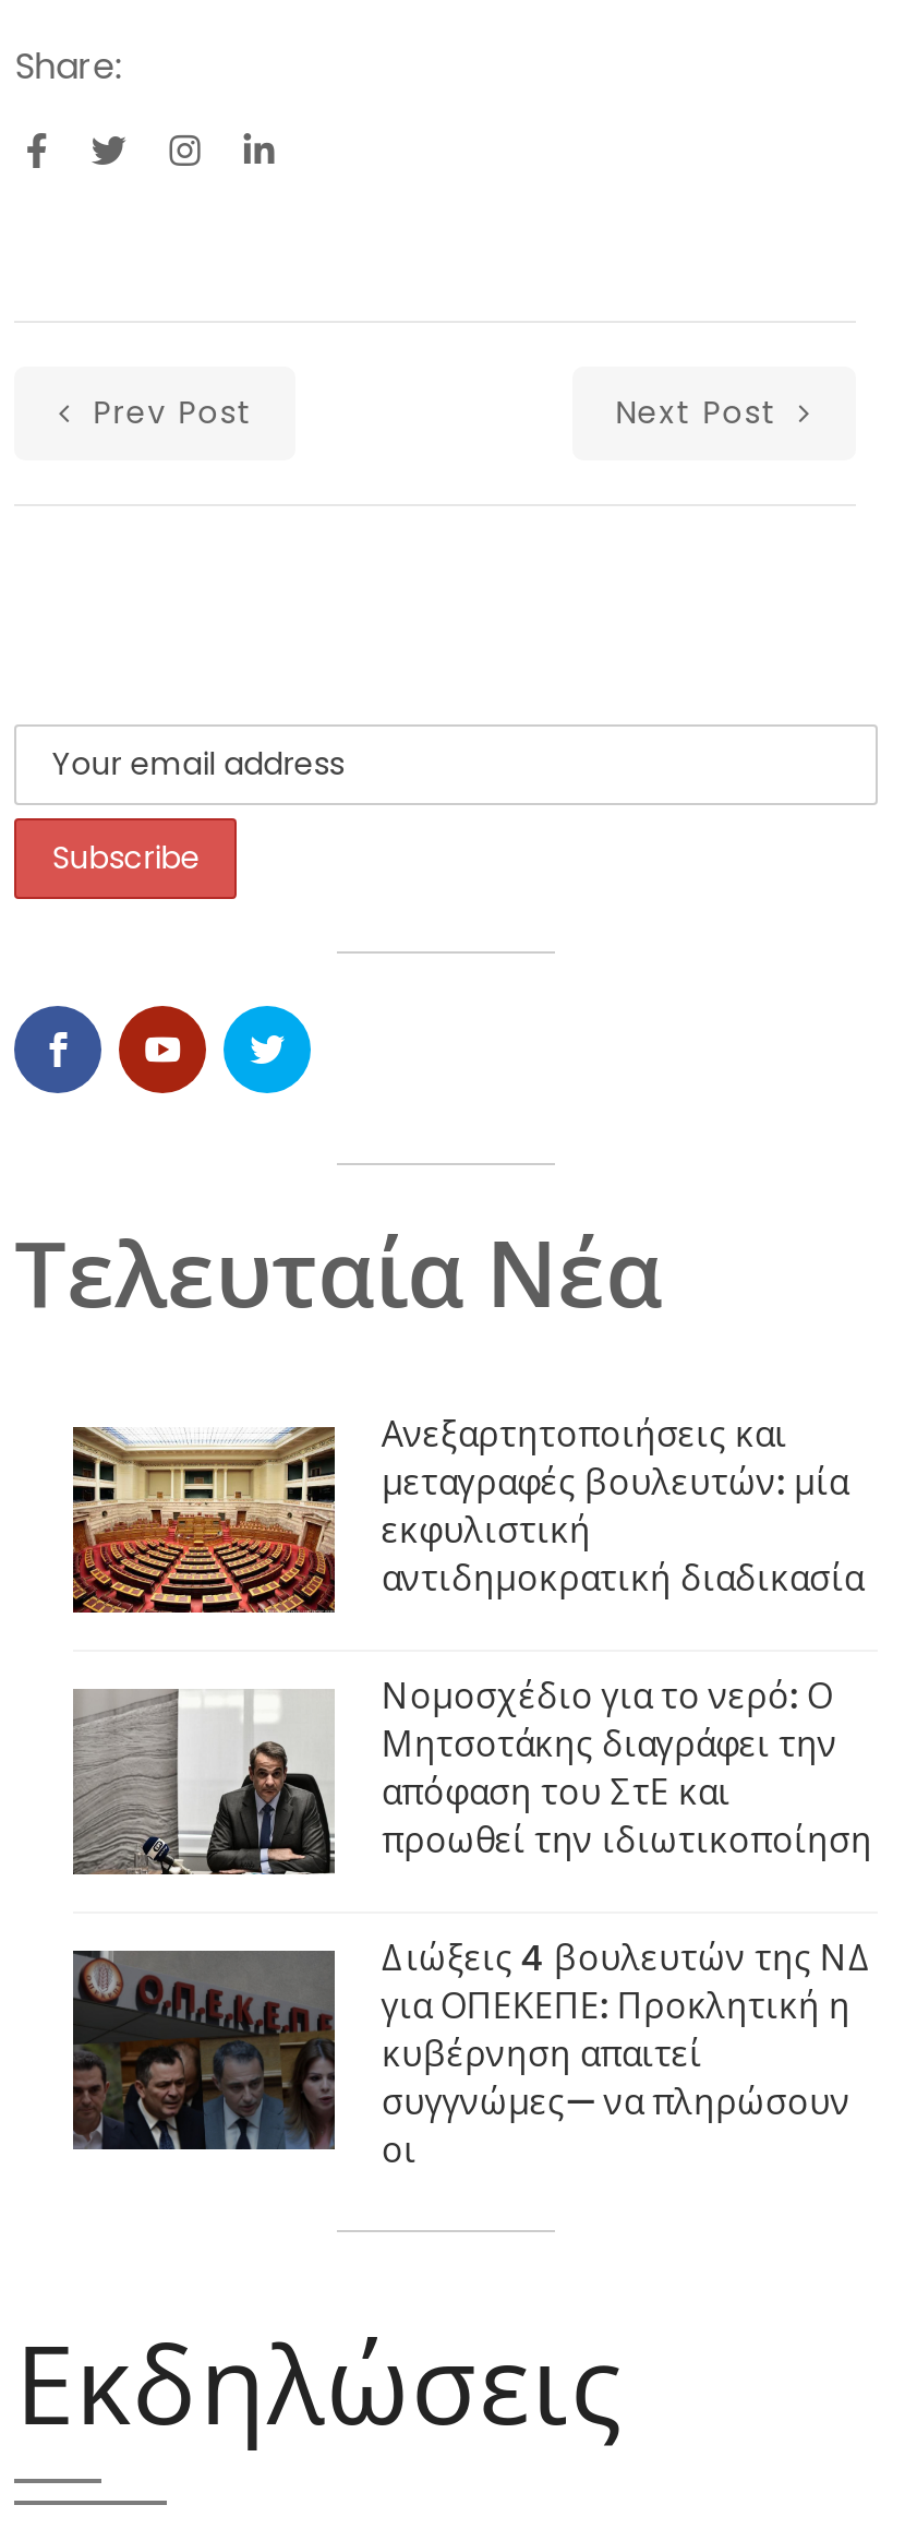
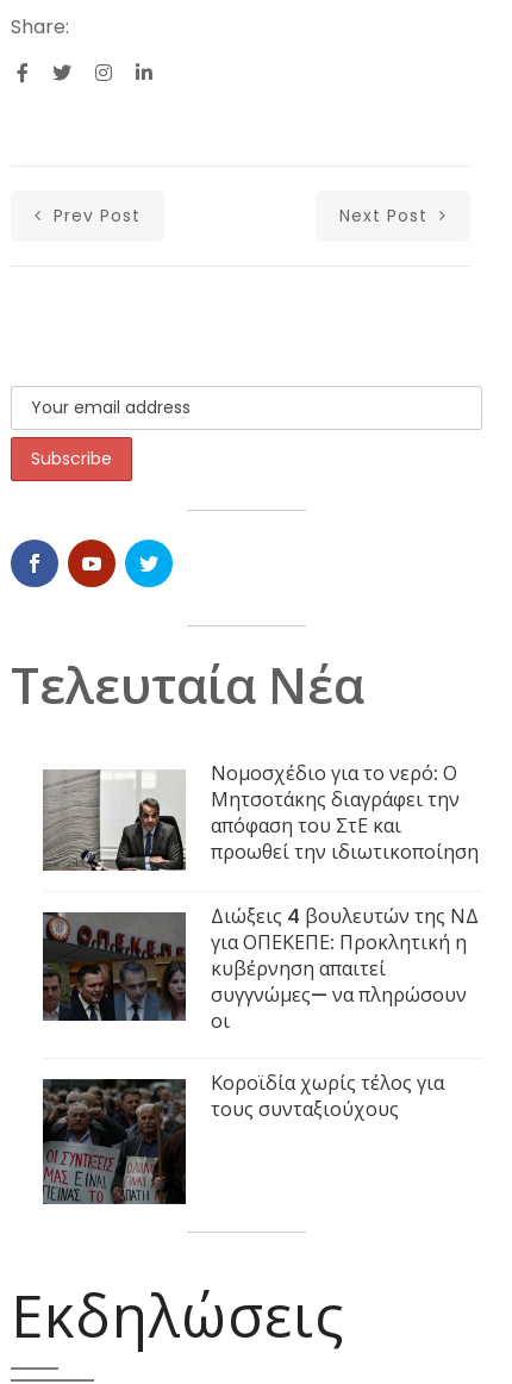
- [image]
- Ανεξαρτητοποιήσεις και
- μεταγραφές βουλευτών: μία
- εκφυλιστική
- αντιδημοκρατική διαδικασία

moved up: [image] | Νομοσχέδιο για το νερό: Ο | Μητσοτάκης διαγράφει την | ... | συγγνώμες— να πληρώσουν | οι

+ [image]
+ Κοροϊδία χωρίς τέλος για
+ τους συνταξιούχους
